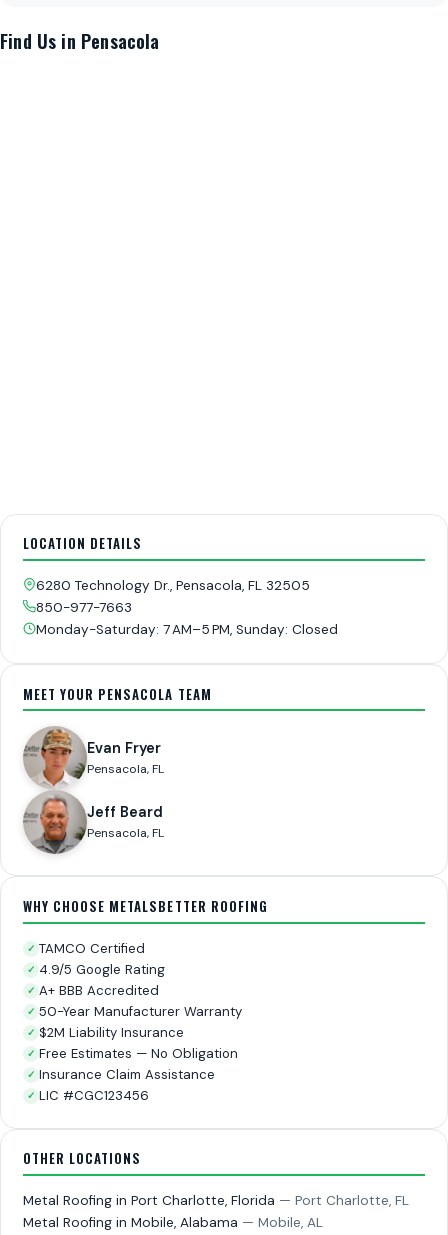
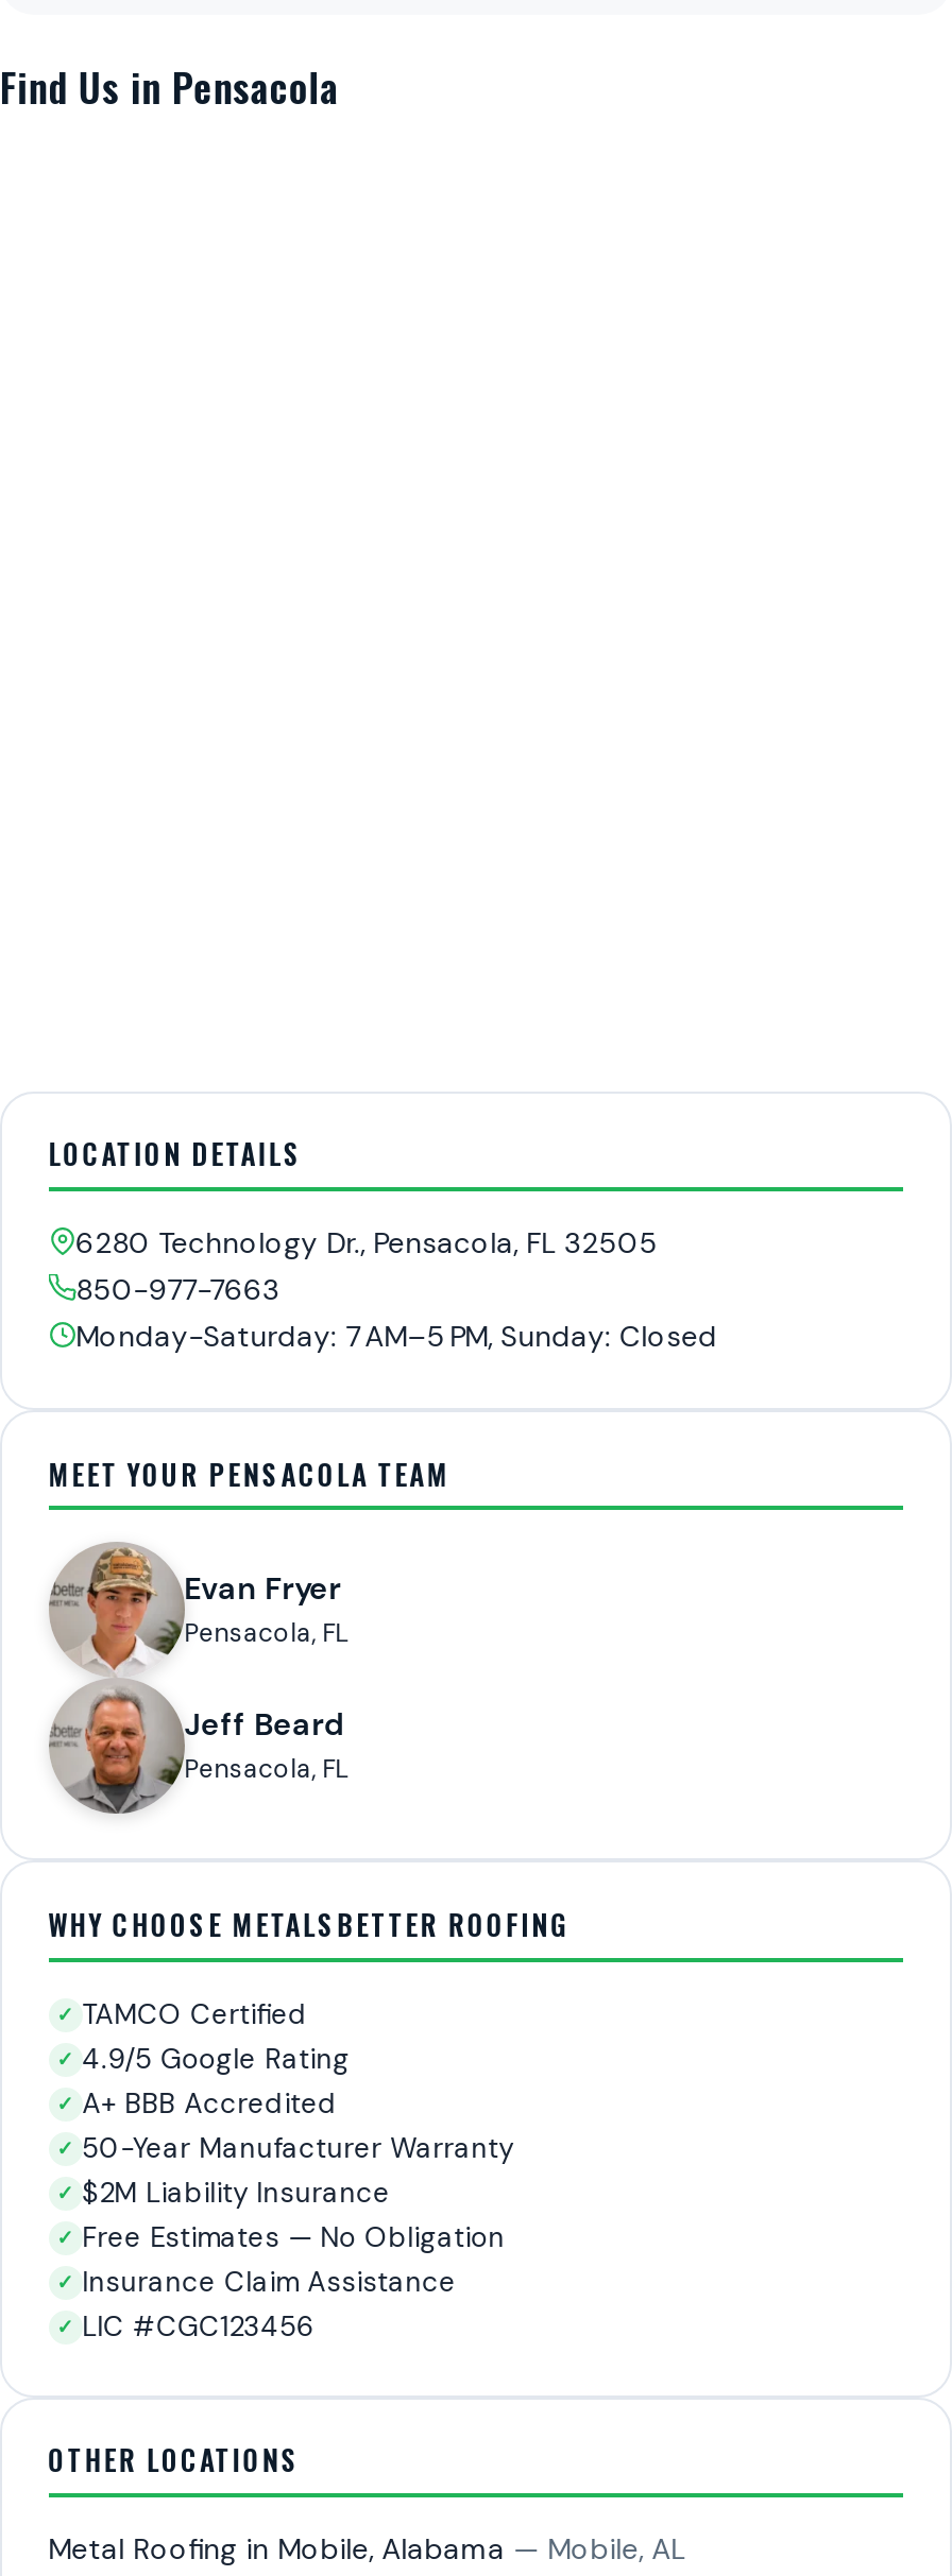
- Metal Roofing in Port Charlotte, Florida — Port Charlotte, FL
